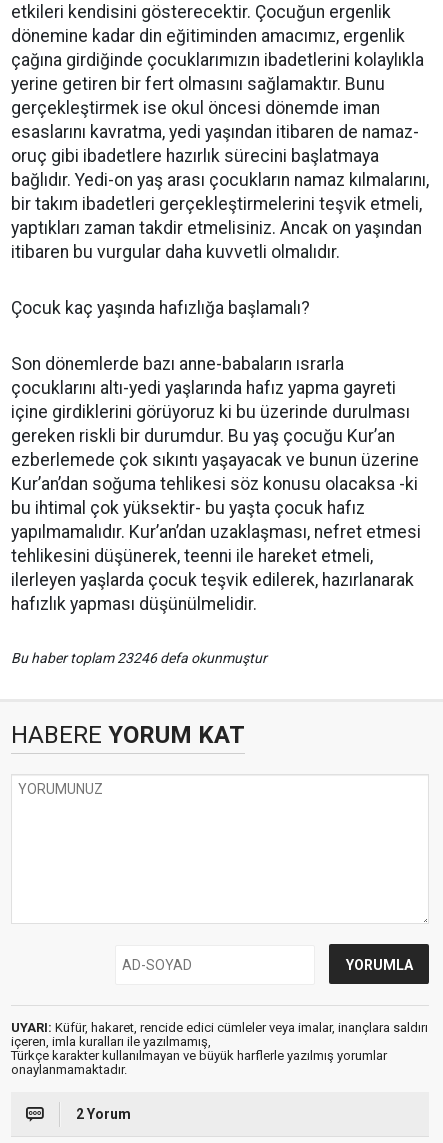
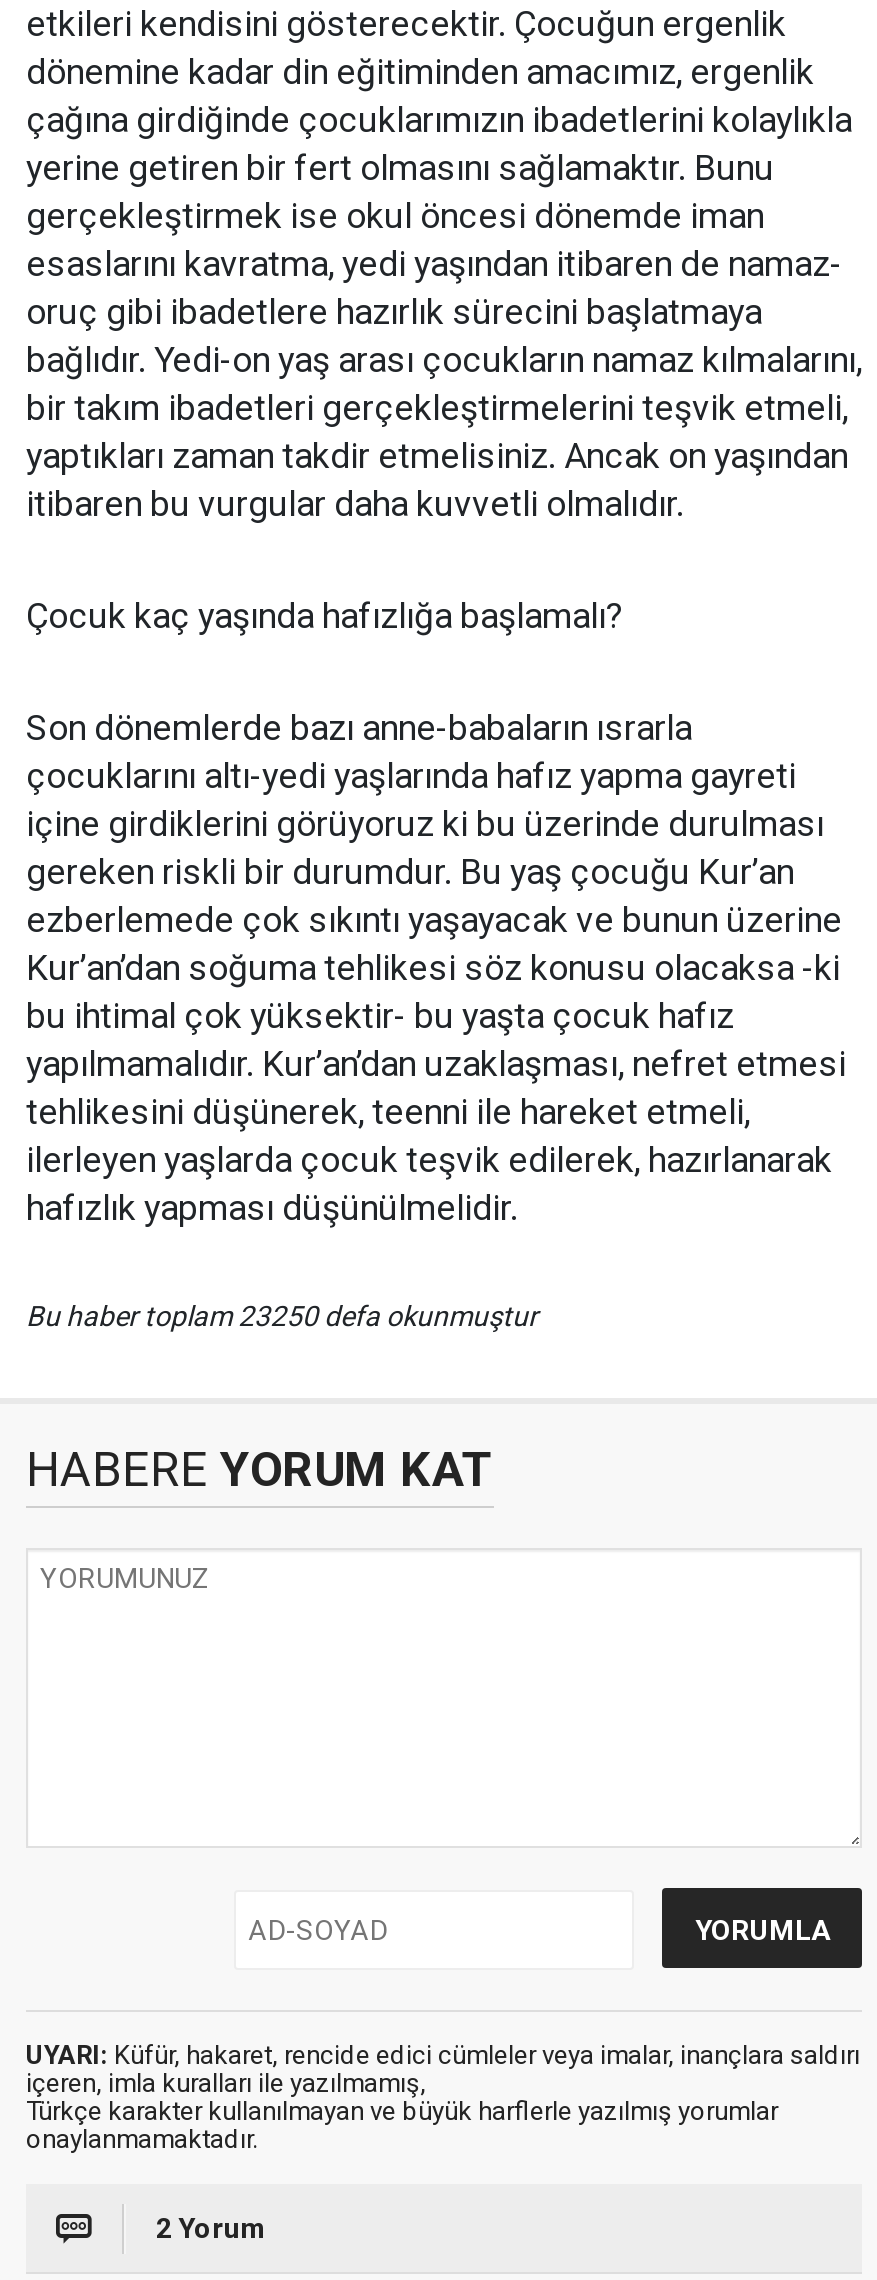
- Bu haber toplam 23246 defa okunmuştur
+ Bu haber toplam 23250 defa okunmuştur
